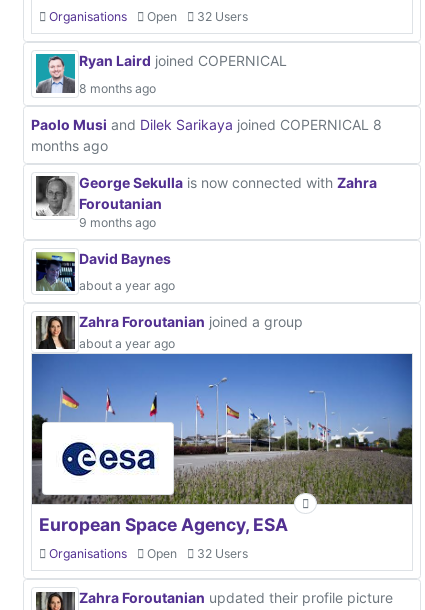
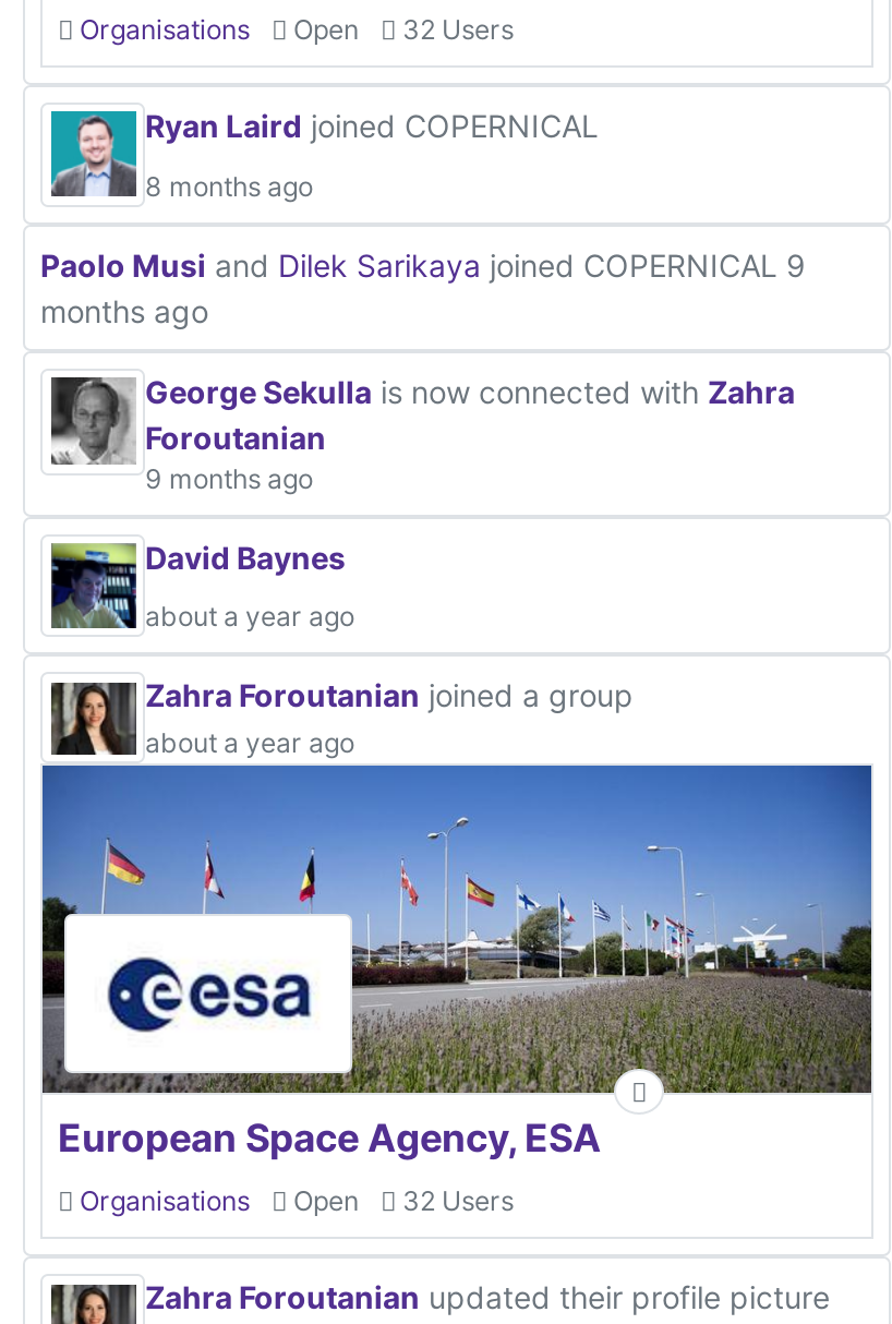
- Paolo Musi and Dilek Sarikaya joined COPERNICAL 8
+ Paolo Musi and Dilek Sarikaya joined COPERNICAL 9
